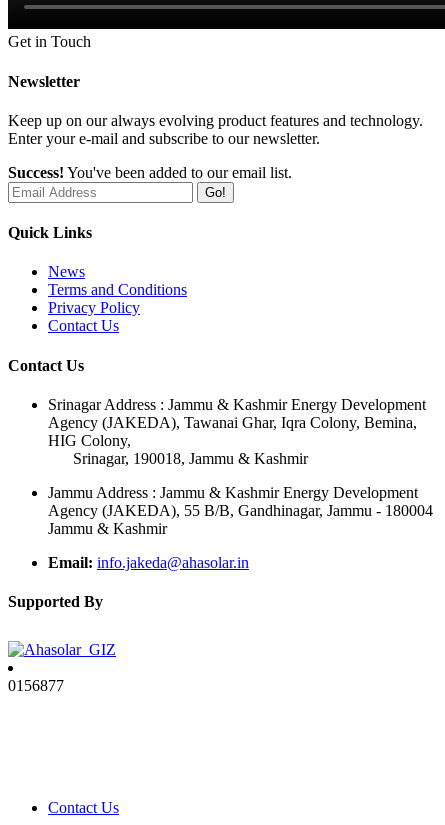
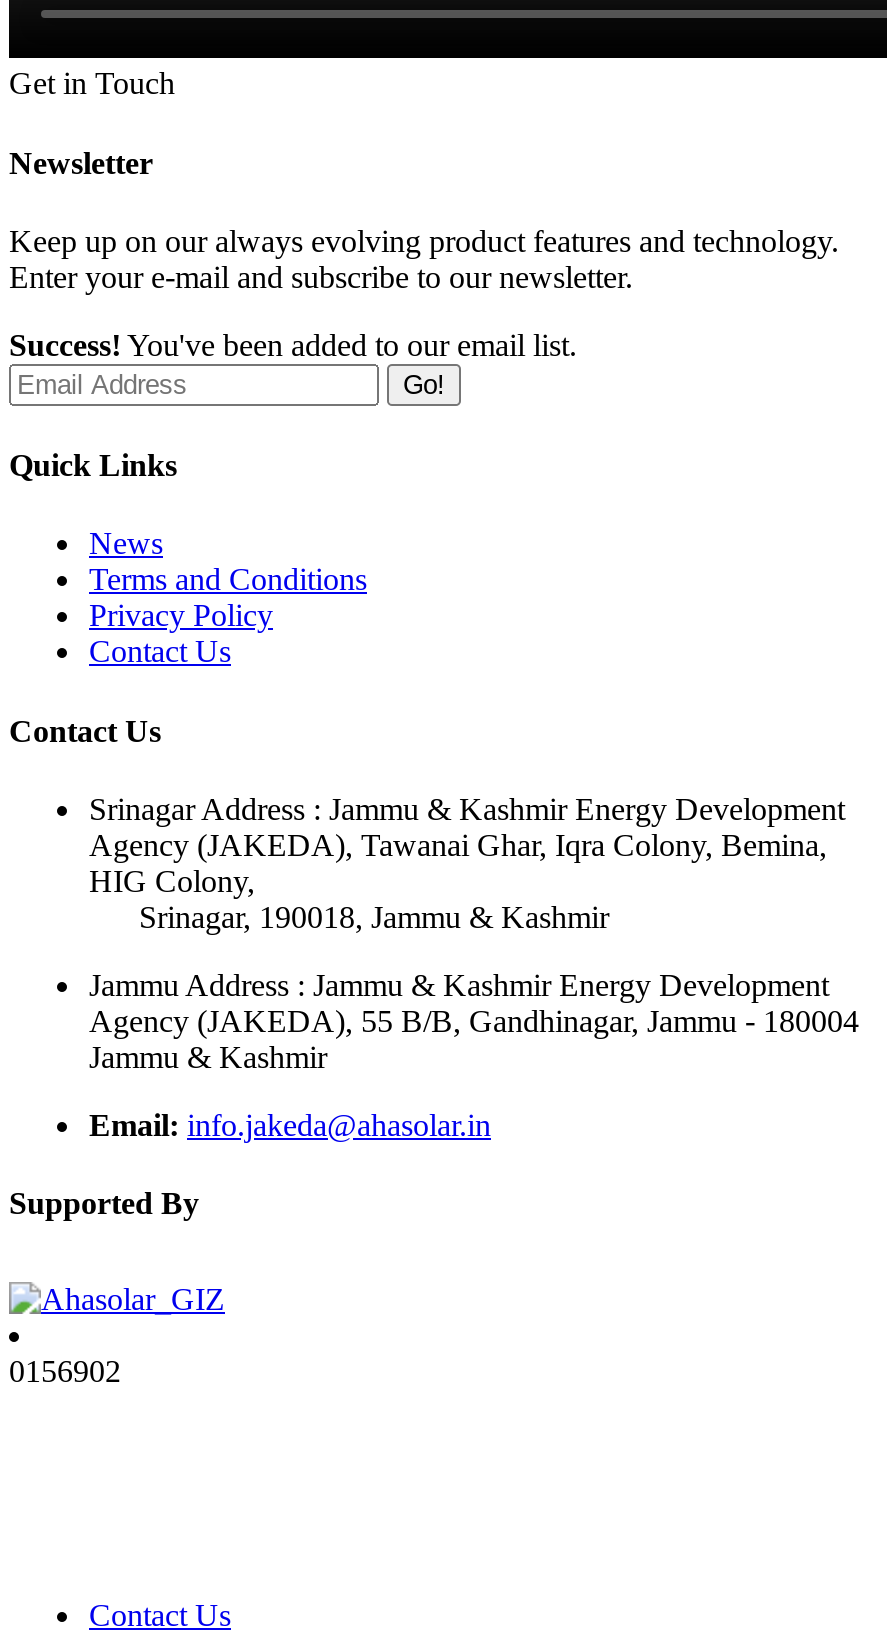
- 01 56877
+ 01 56902
